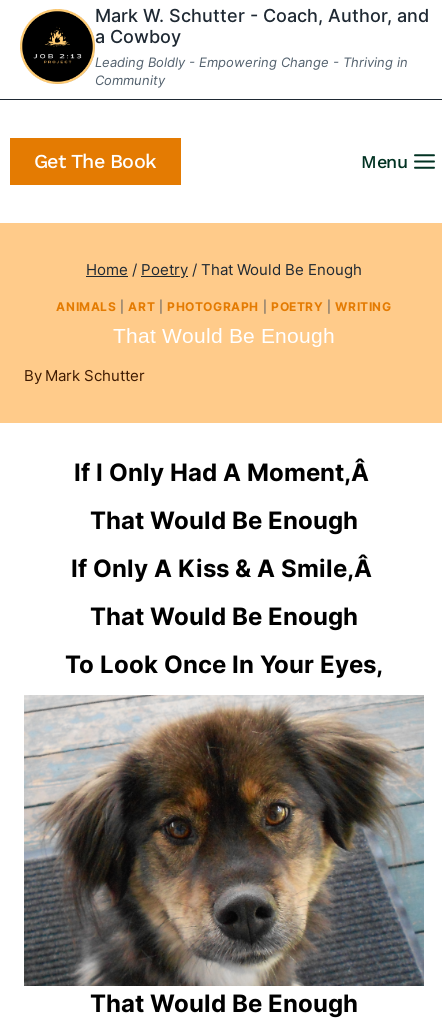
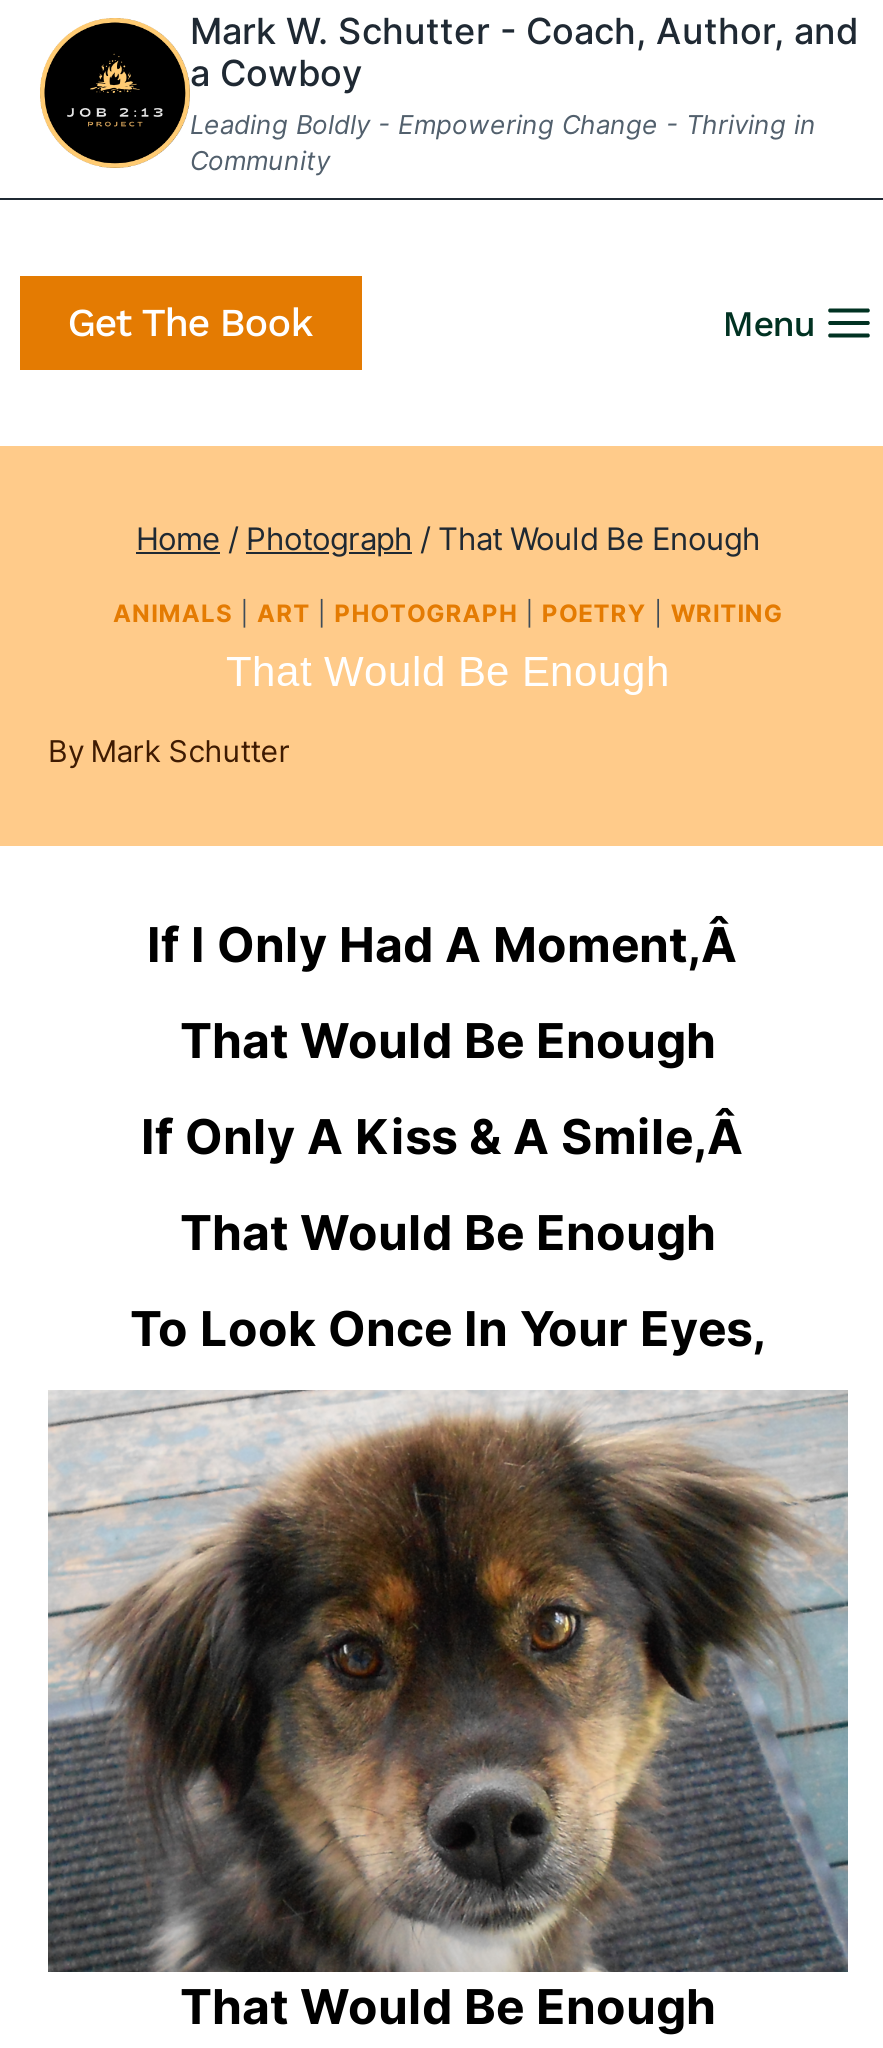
- Home / Poetry / That Would Be Enough
+ Home / Photograph / That Would Be Enough
